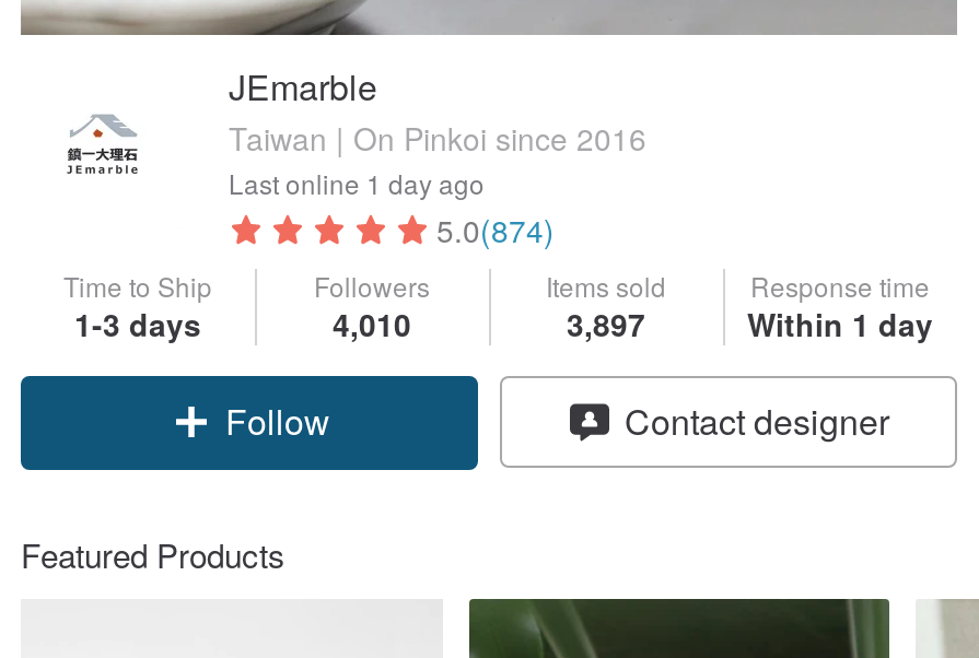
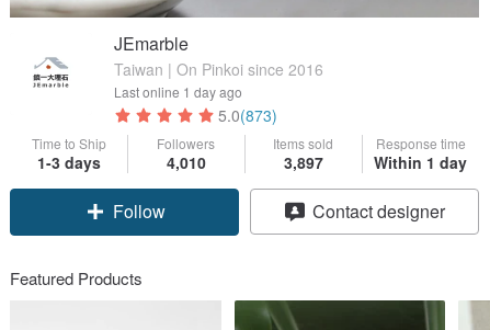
- 5.0(874)
+ 5.0(873)
